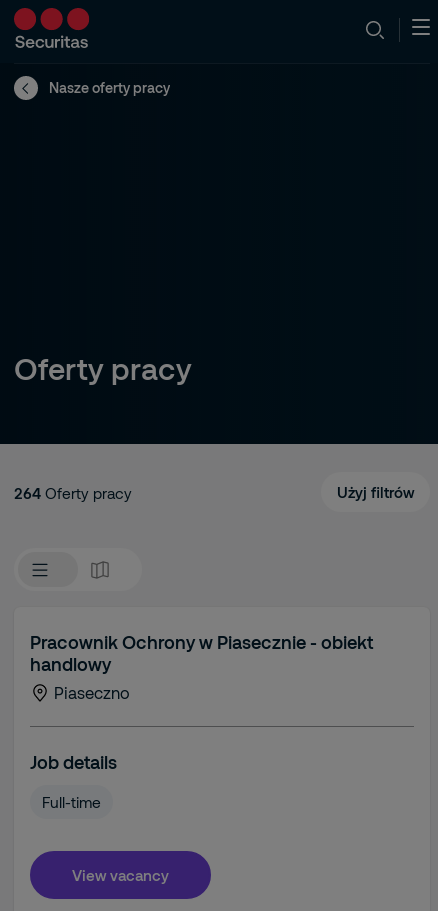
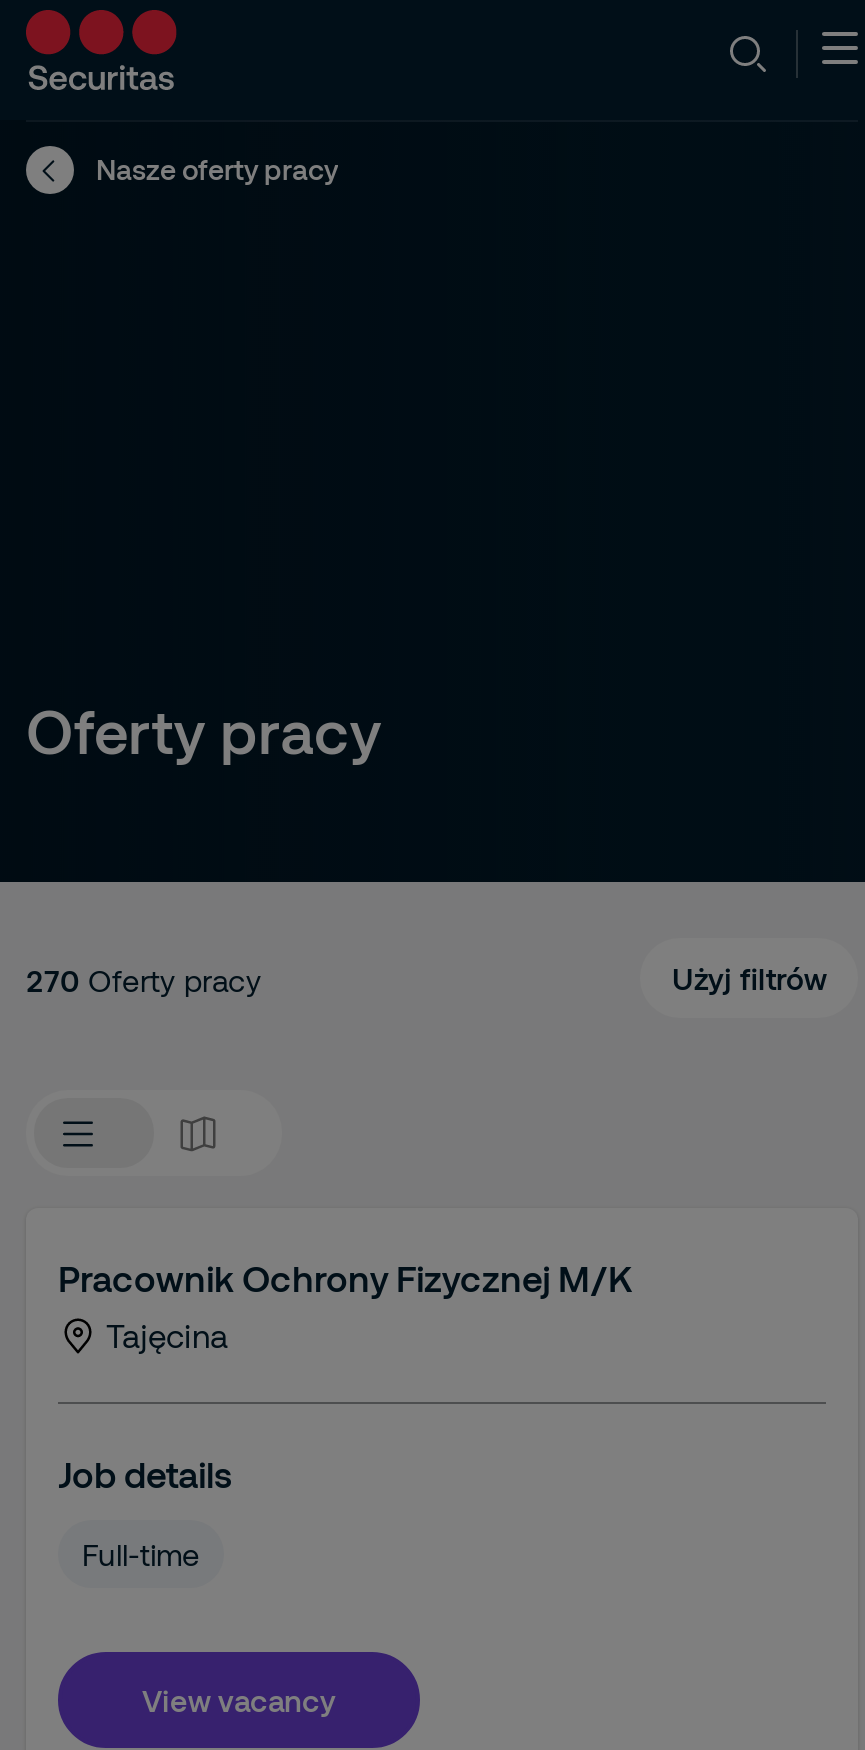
- 264 Oferty pracy
+ 270 Oferty pracy

- Pracownik Ochrony w Piasecznie - obiekt
- handlowy
- Piaseczno
+ Pracownik Ochrony Fizycznej M/K
+ Tajęcina
